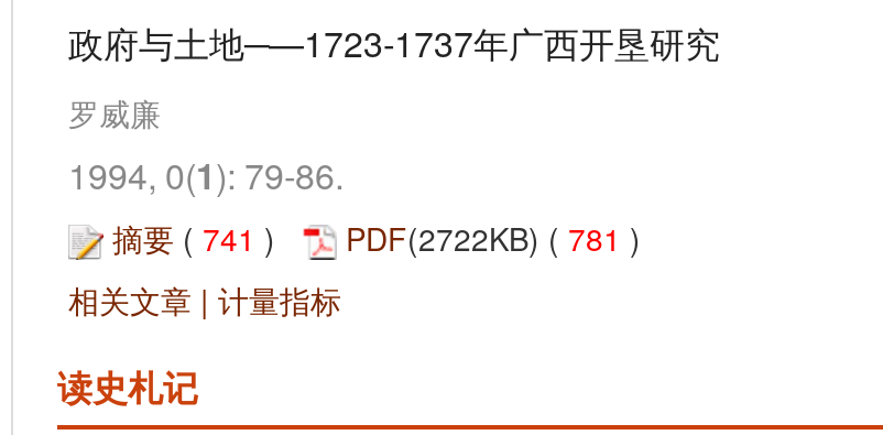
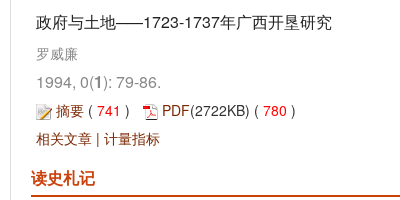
- 摘要( 741) PDF(2722KB) ( 781)
+ 摘要( 741) PDF(2722KB) ( 780)
